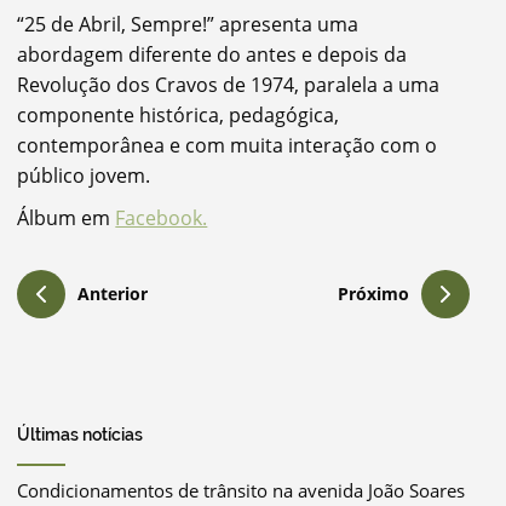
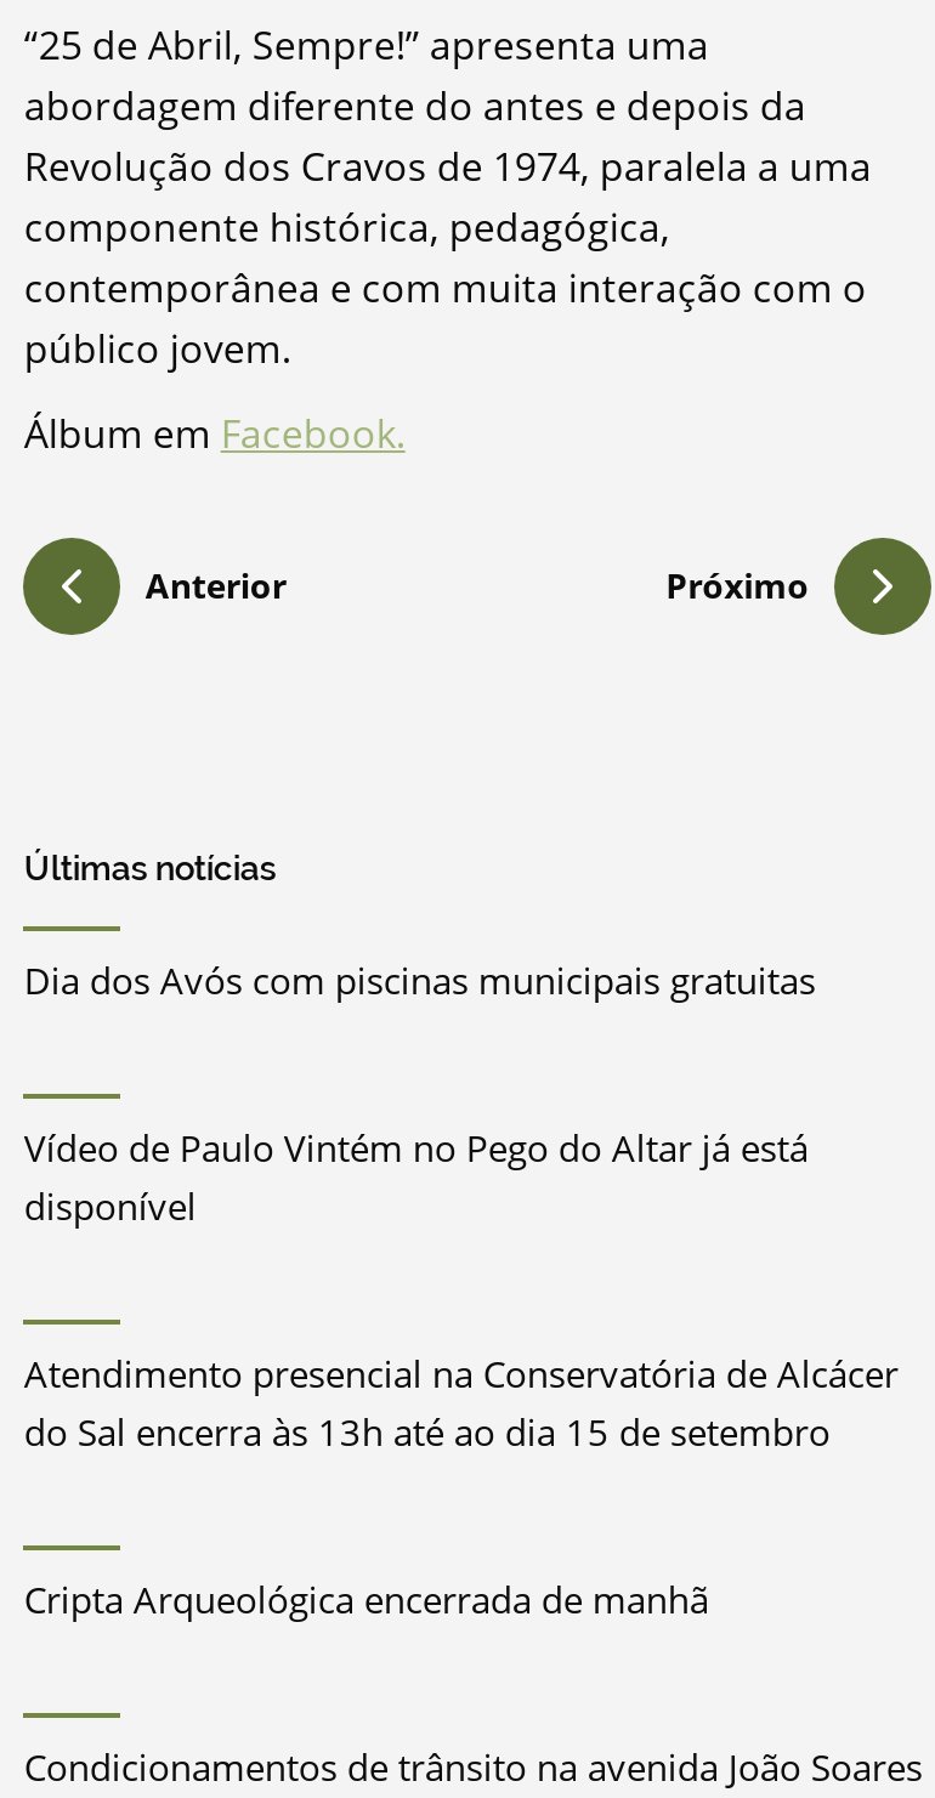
+ Dia dos Avós com piscinas municipais gratuitas
+ Vídeo de Paulo Vintém no Pego do Altar já está
+ disponível
+ Atendimento presencial na Conservatória de Alcácer
+ do Sal encerra às 13h até ao dia 15 de setembro
+ Cripta Arqueológica encerrada de manhã
